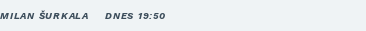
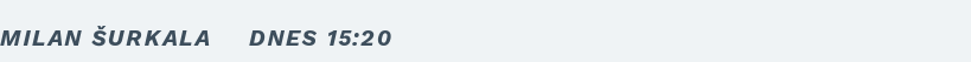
- MILAN ŠURKALA DNES 19:50
+ MILAN ŠURKALA DNES 15:20
